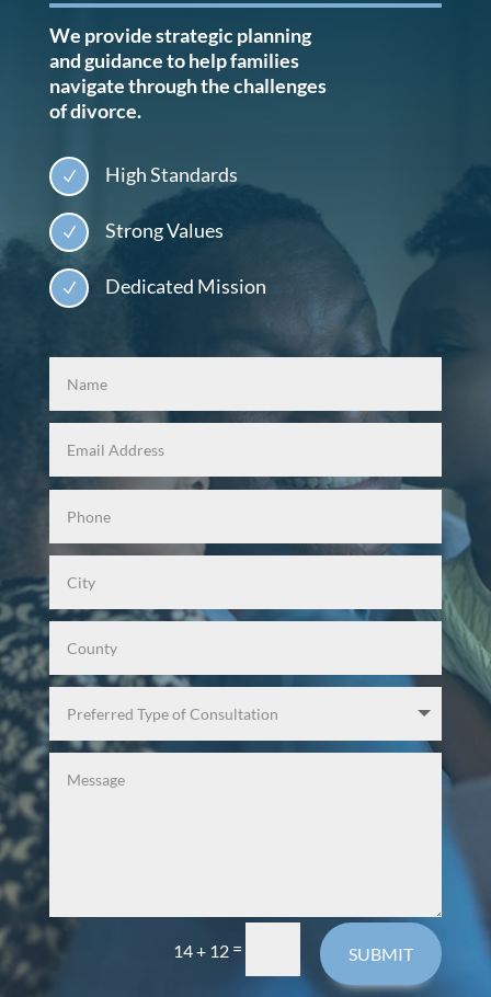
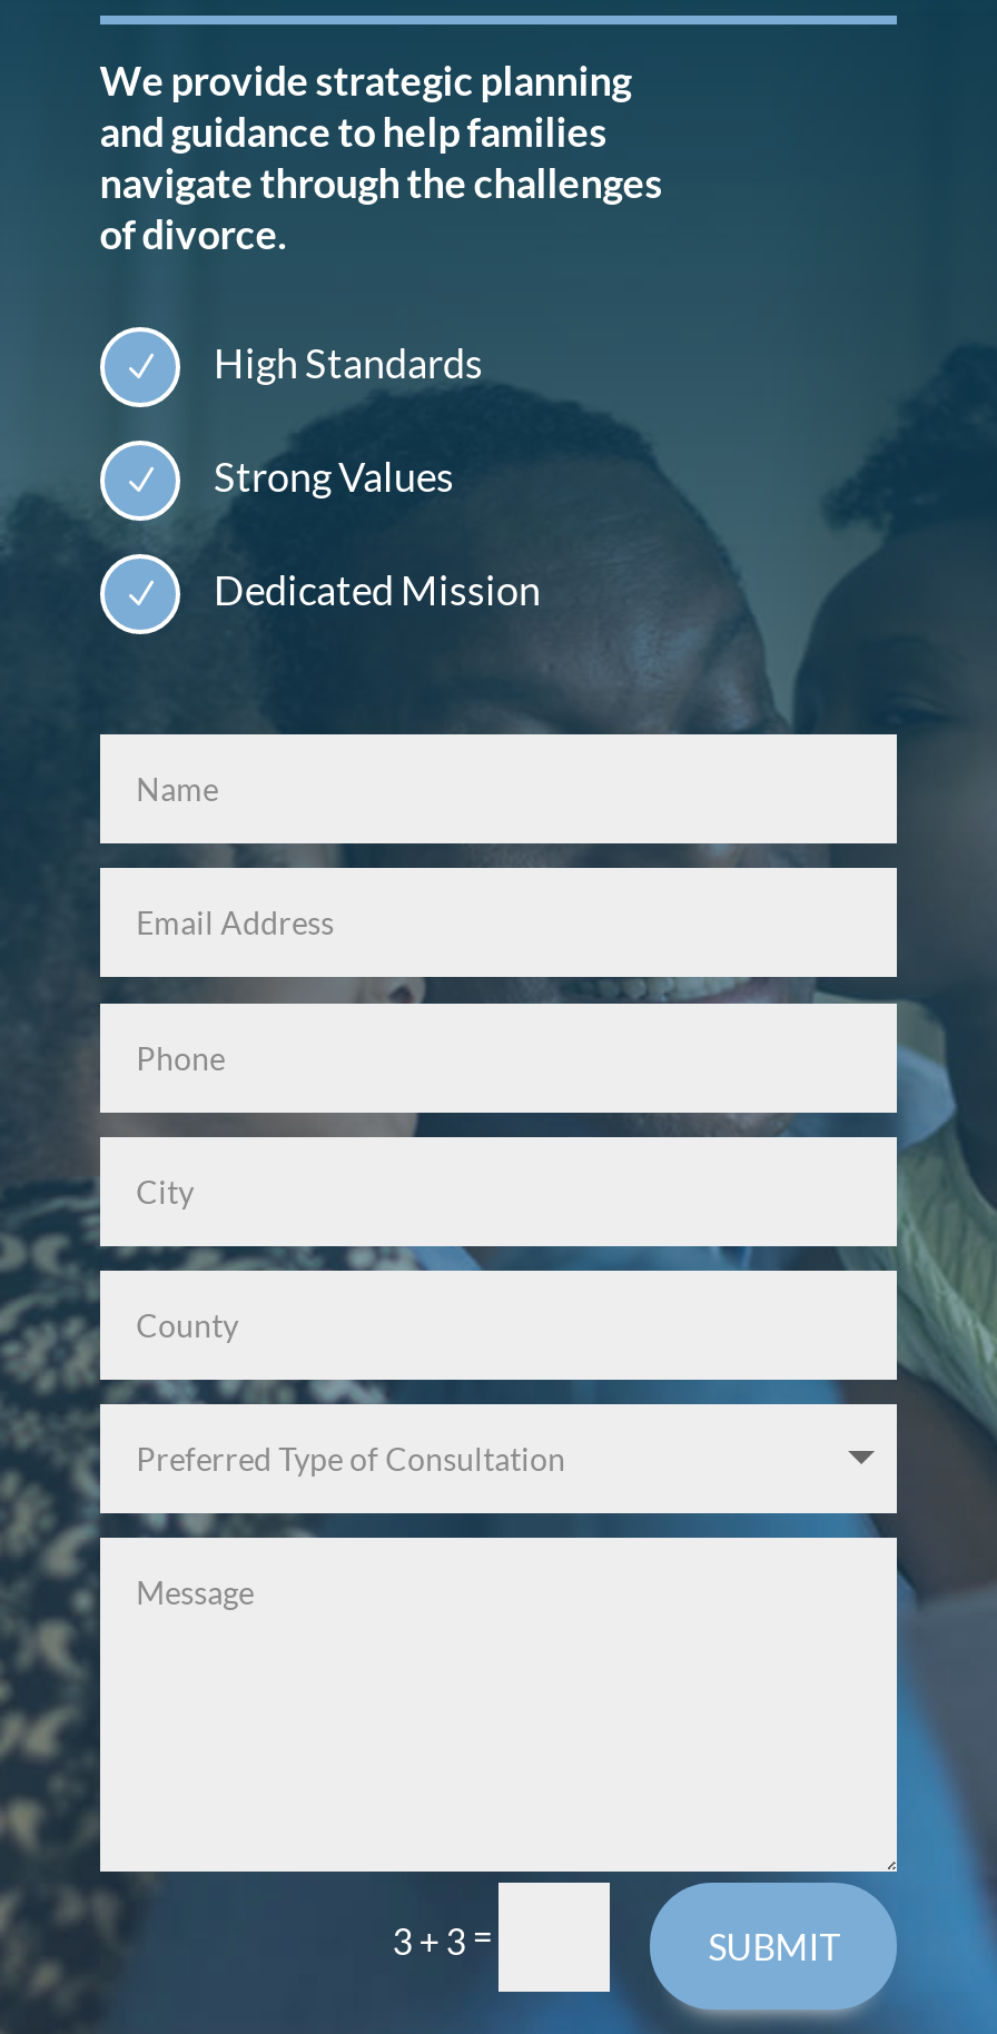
- 14 + 12 =
+ 3 + 3 =
